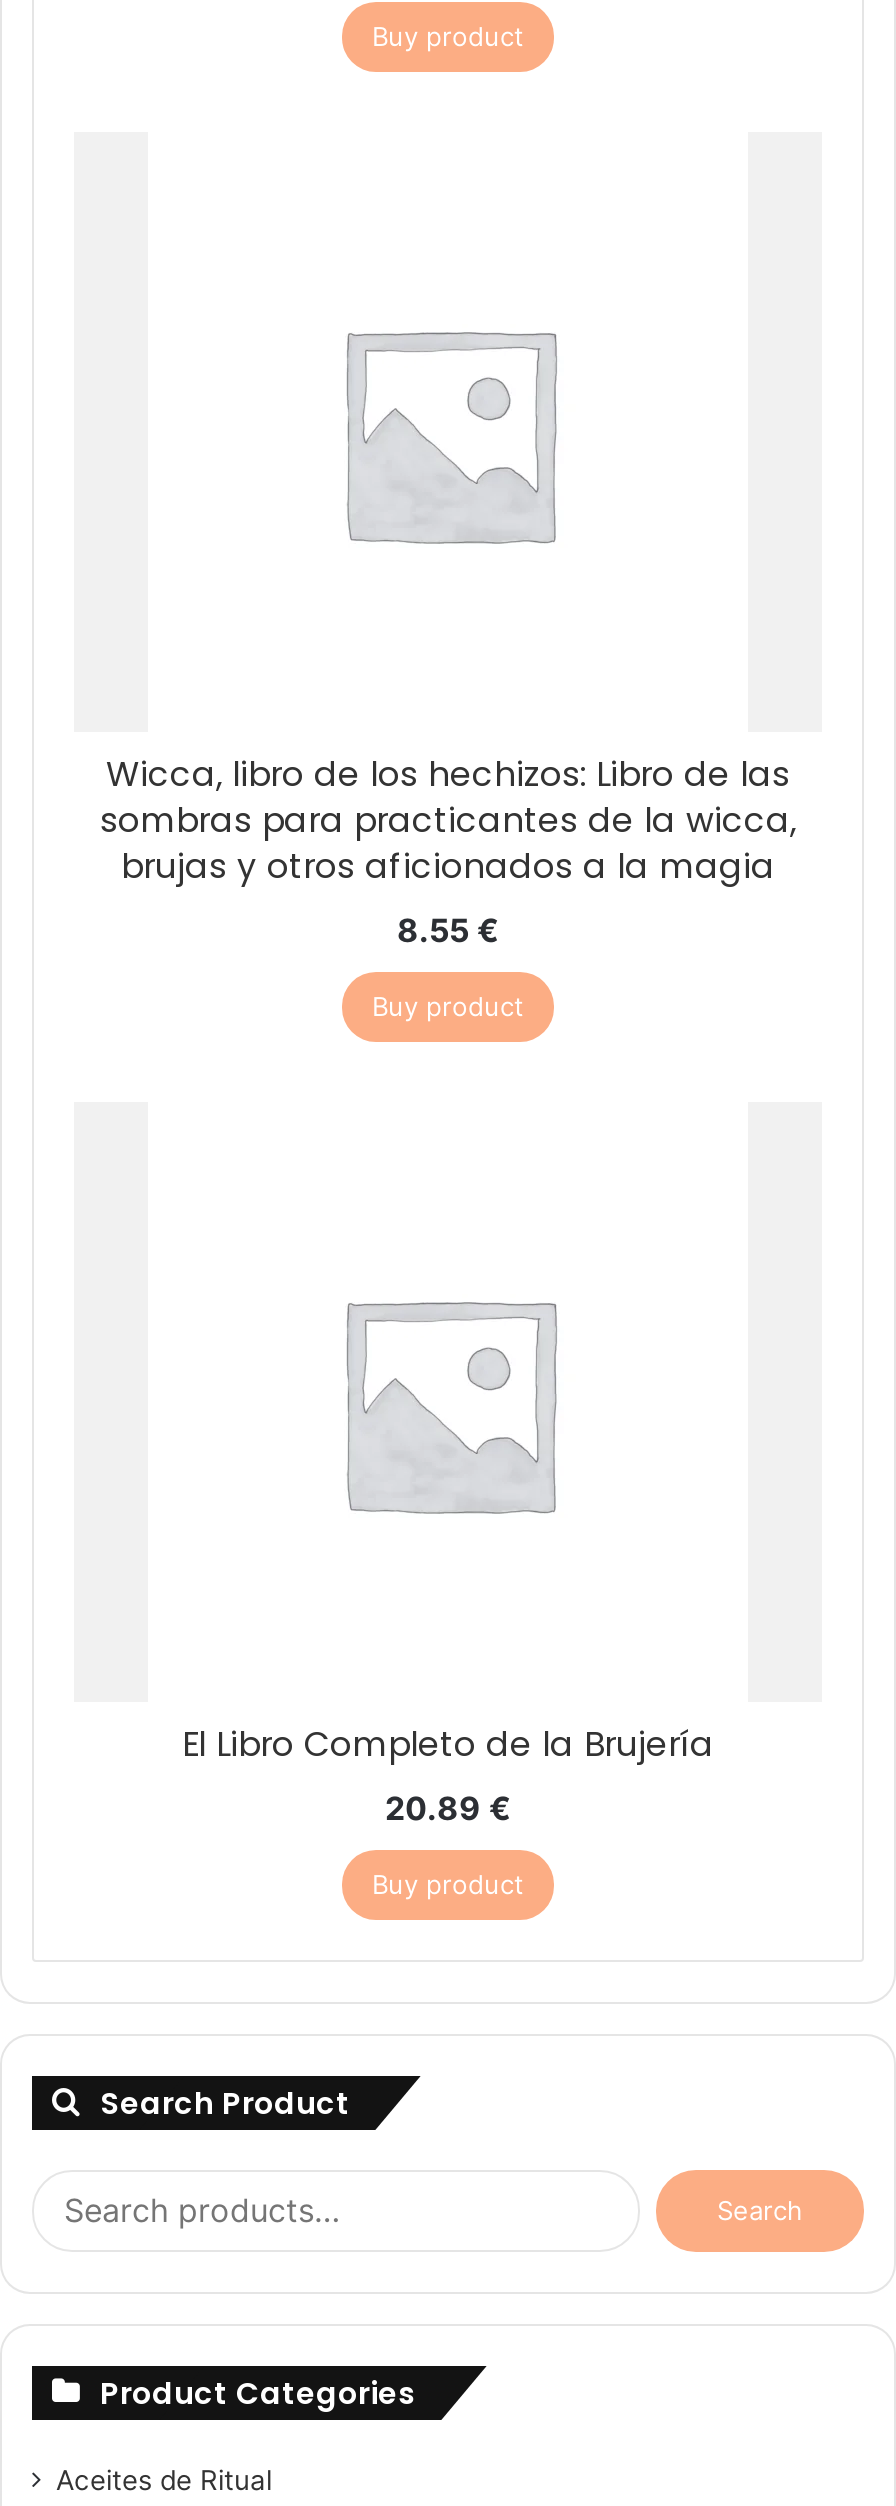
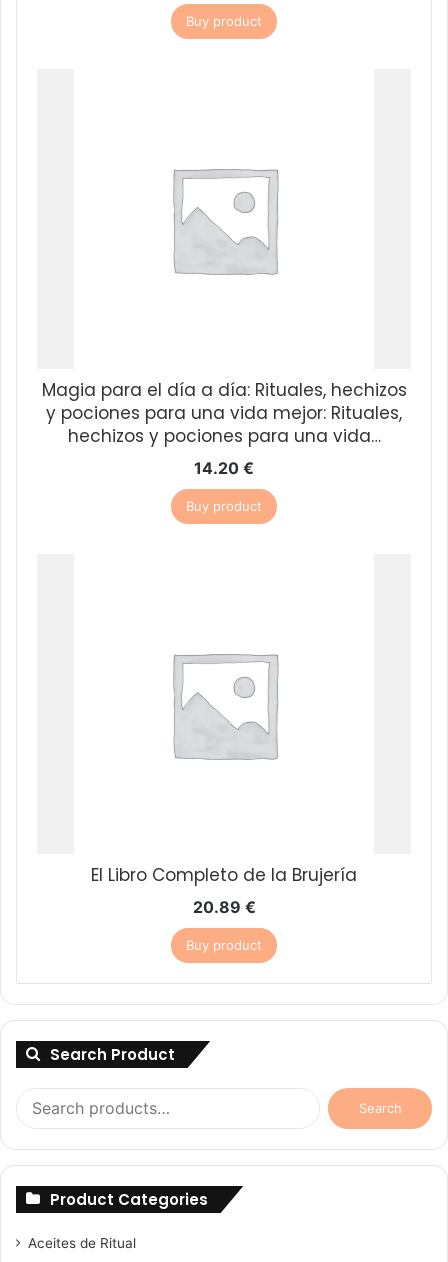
- Wicca, libro de los hechizos: Libro de las
- sombras para practicantes de la wicca,
- brujas y otros aficionados a la magia
- 8.55 €
+ Magia para el día a día: Rituales, hechizos
+ y pociones para una vida mejor: Rituales,
+ hechizos y pociones para una vida…
+ 14.20 €
